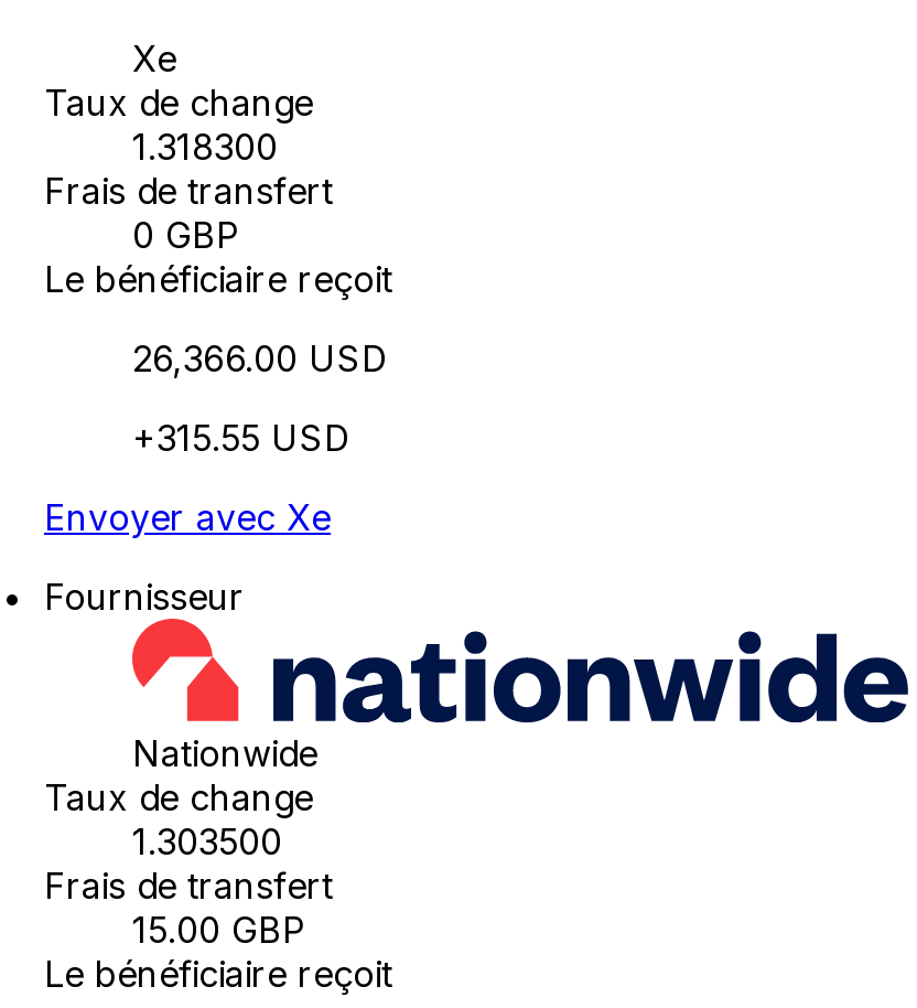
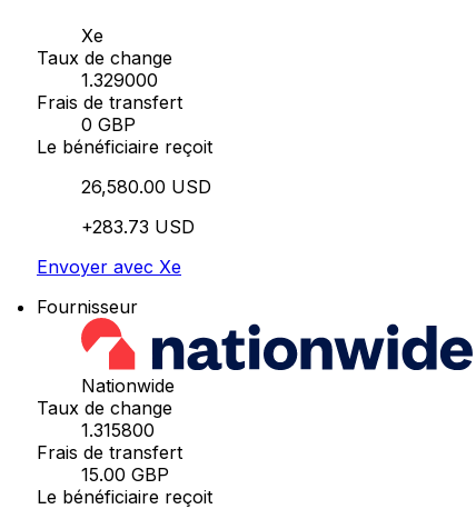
- 1.318300
+ 1.329000

- 26,366.00 USD
+ 26,580.00 USD

- +315.55 USD
+ +283.73 USD

- 1.303500
+ 1.315800
